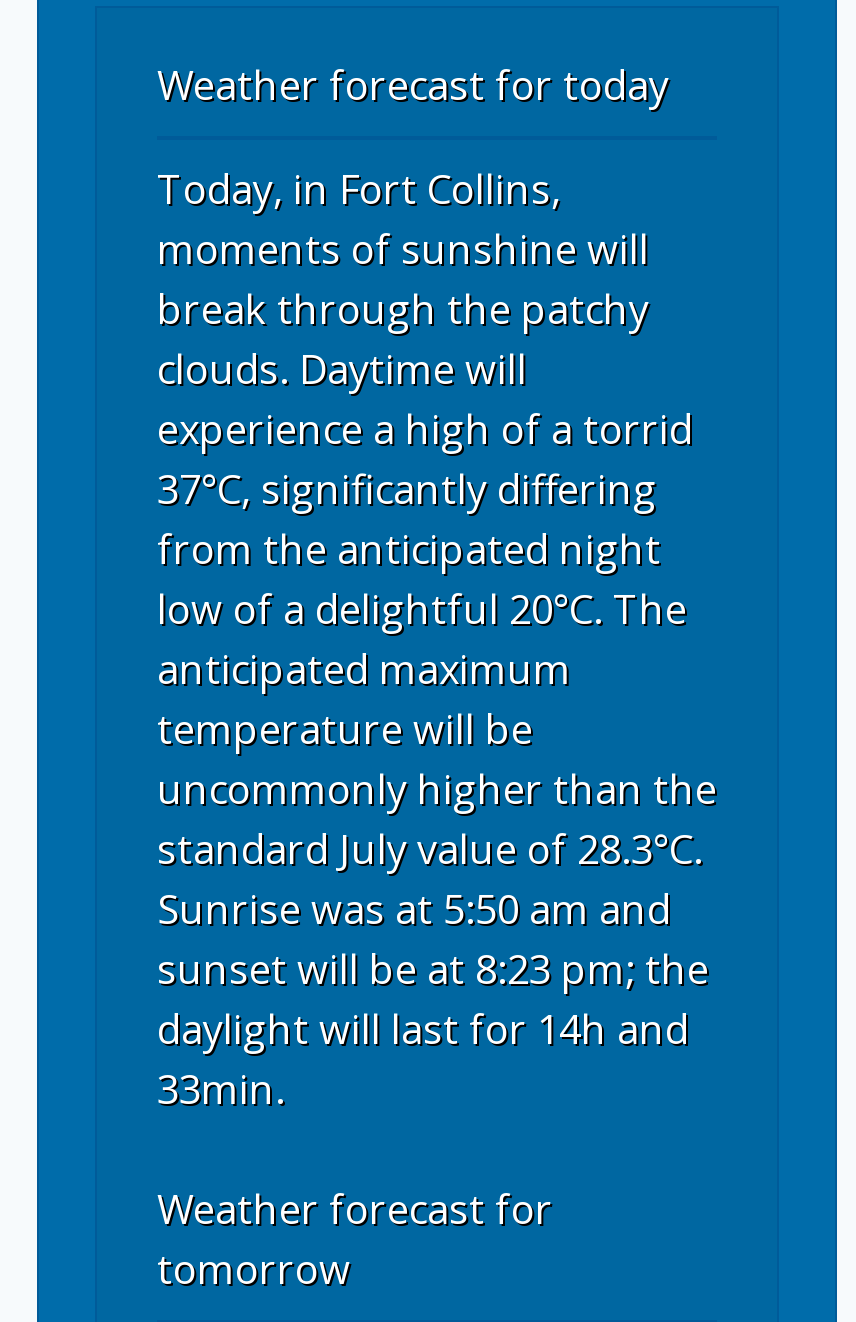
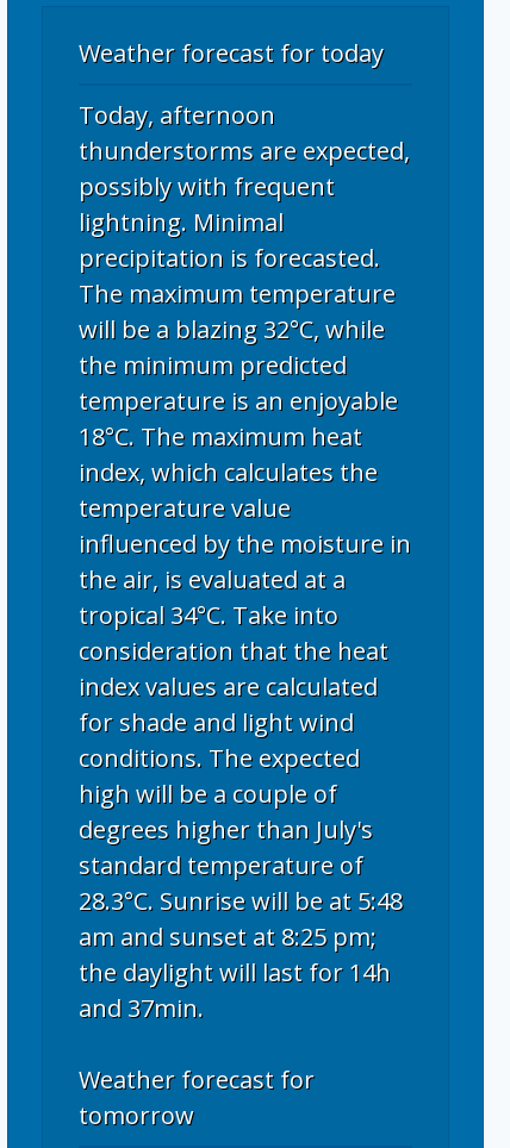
- Today, in Fort Collins,
- moments of sunshine will
- break through the patchy
- clouds. Daytime will
- experience a high of a torrid
- 37°C, significantly differing
- from the anticipated night
- low of a delightful 20°C. The
- anticipated maximum
- temperature will be
- uncommonly higher than the
- standard July value of 28.3°C.
- Sunrise was at 5:50 am and
- sunset will be at 8:23 pm; the
- daylight will last for 14h and
- 33min.
+ Today, afternoon
+ thunderstorms are expected,
+ possibly with frequent
+ lightning. Minimal
+ precipitation is forecasted.
+ The maximum temperature
+ will be a blazing 32°C, while
+ the minimum predicted
+ temperature is an enjoyable
+ 18°C. The maximum heat
+ index, which calculates the
+ temperature value
+ influenced by the moisture in
+ the air, is evaluated at a
+ tropical 34°C. Take into
+ consideration that the heat
+ index values are calculated
+ for shade and light wind
+ conditions. The expected
+ high will be a couple of
+ degrees higher than July's
+ standard temperature of
+ 28.3°C. Sunrise will be at 5:48
+ am and sunset at 8:25 pm;
+ the daylight will last for 14h
+ and 37min.
